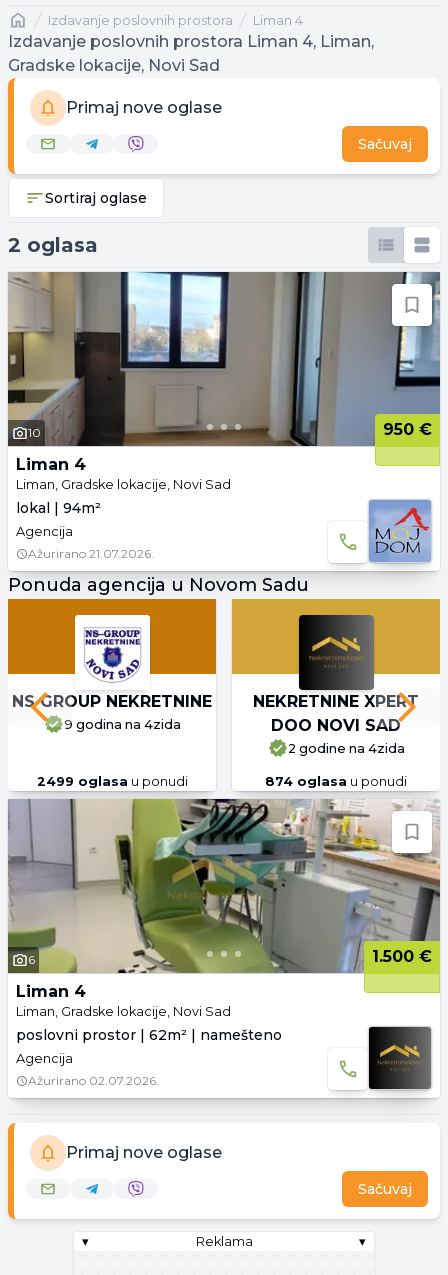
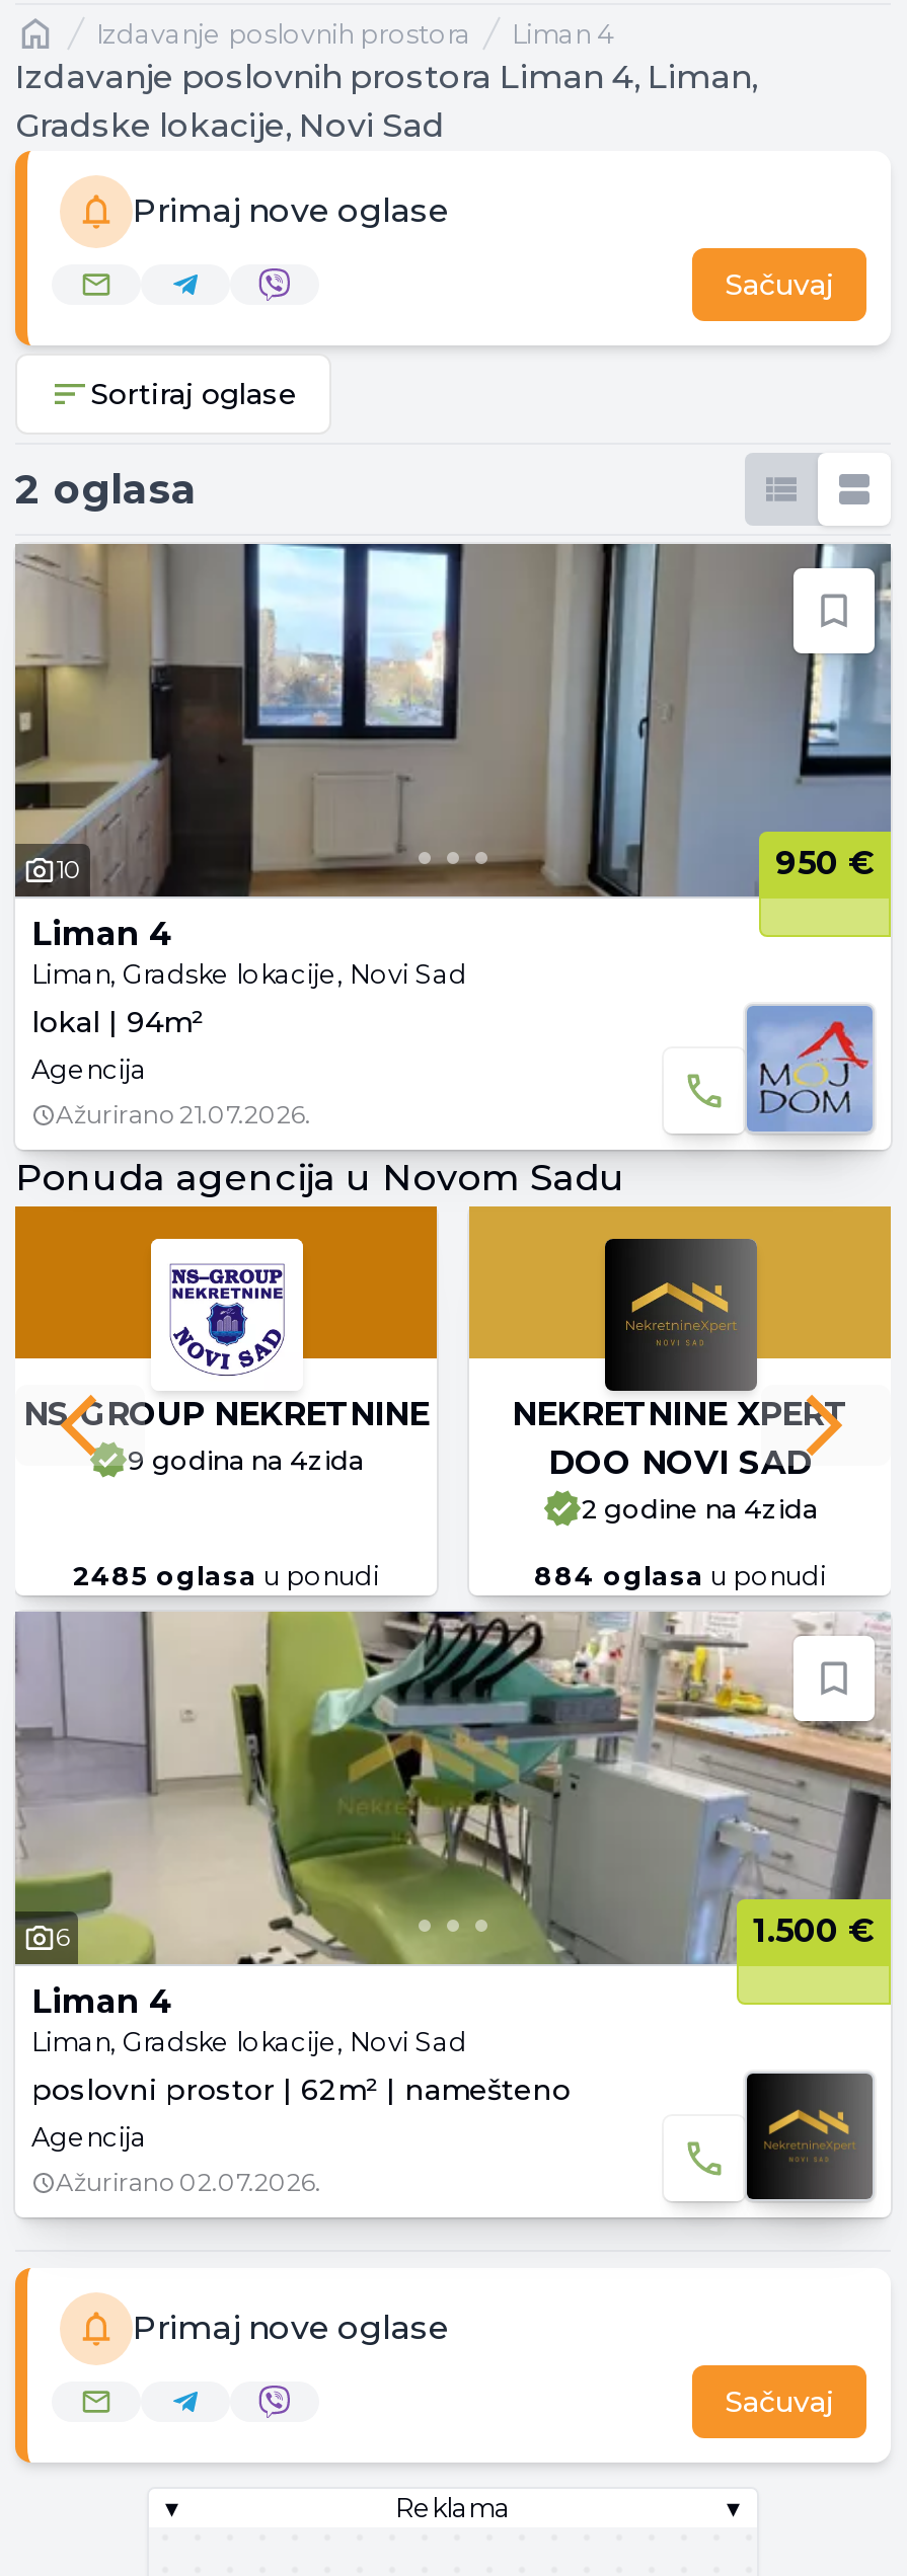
- 2499 oglasa u ponudi
+ 2485 oglasa u ponudi

- 874 oglasa u ponudi
+ 884 oglasa u ponudi
